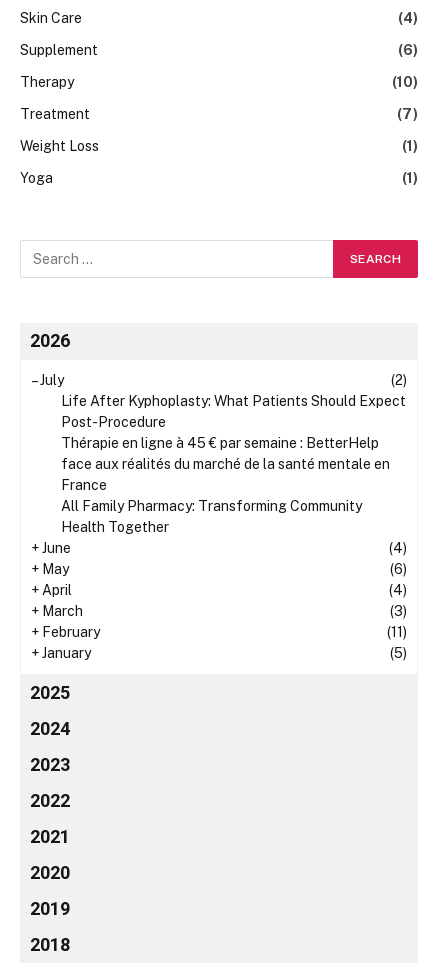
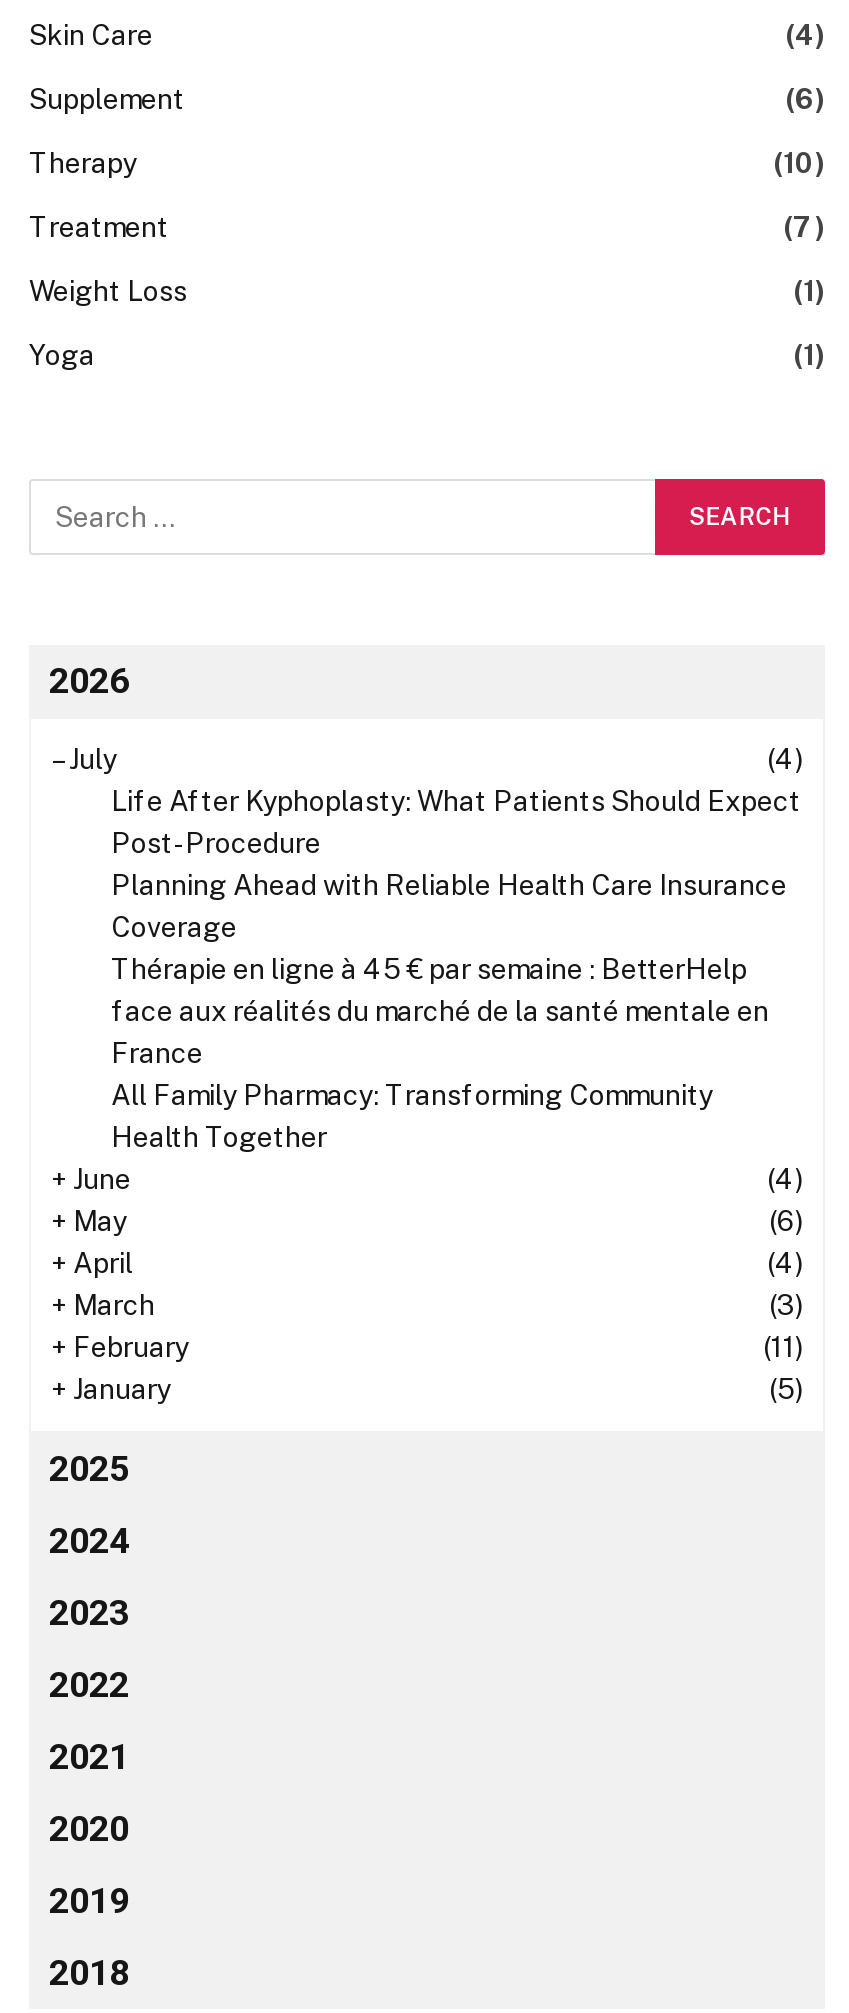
- (2)
+ (4)

+ Planning Ahead with Reliable Health Care Insurance
+ Coverage
